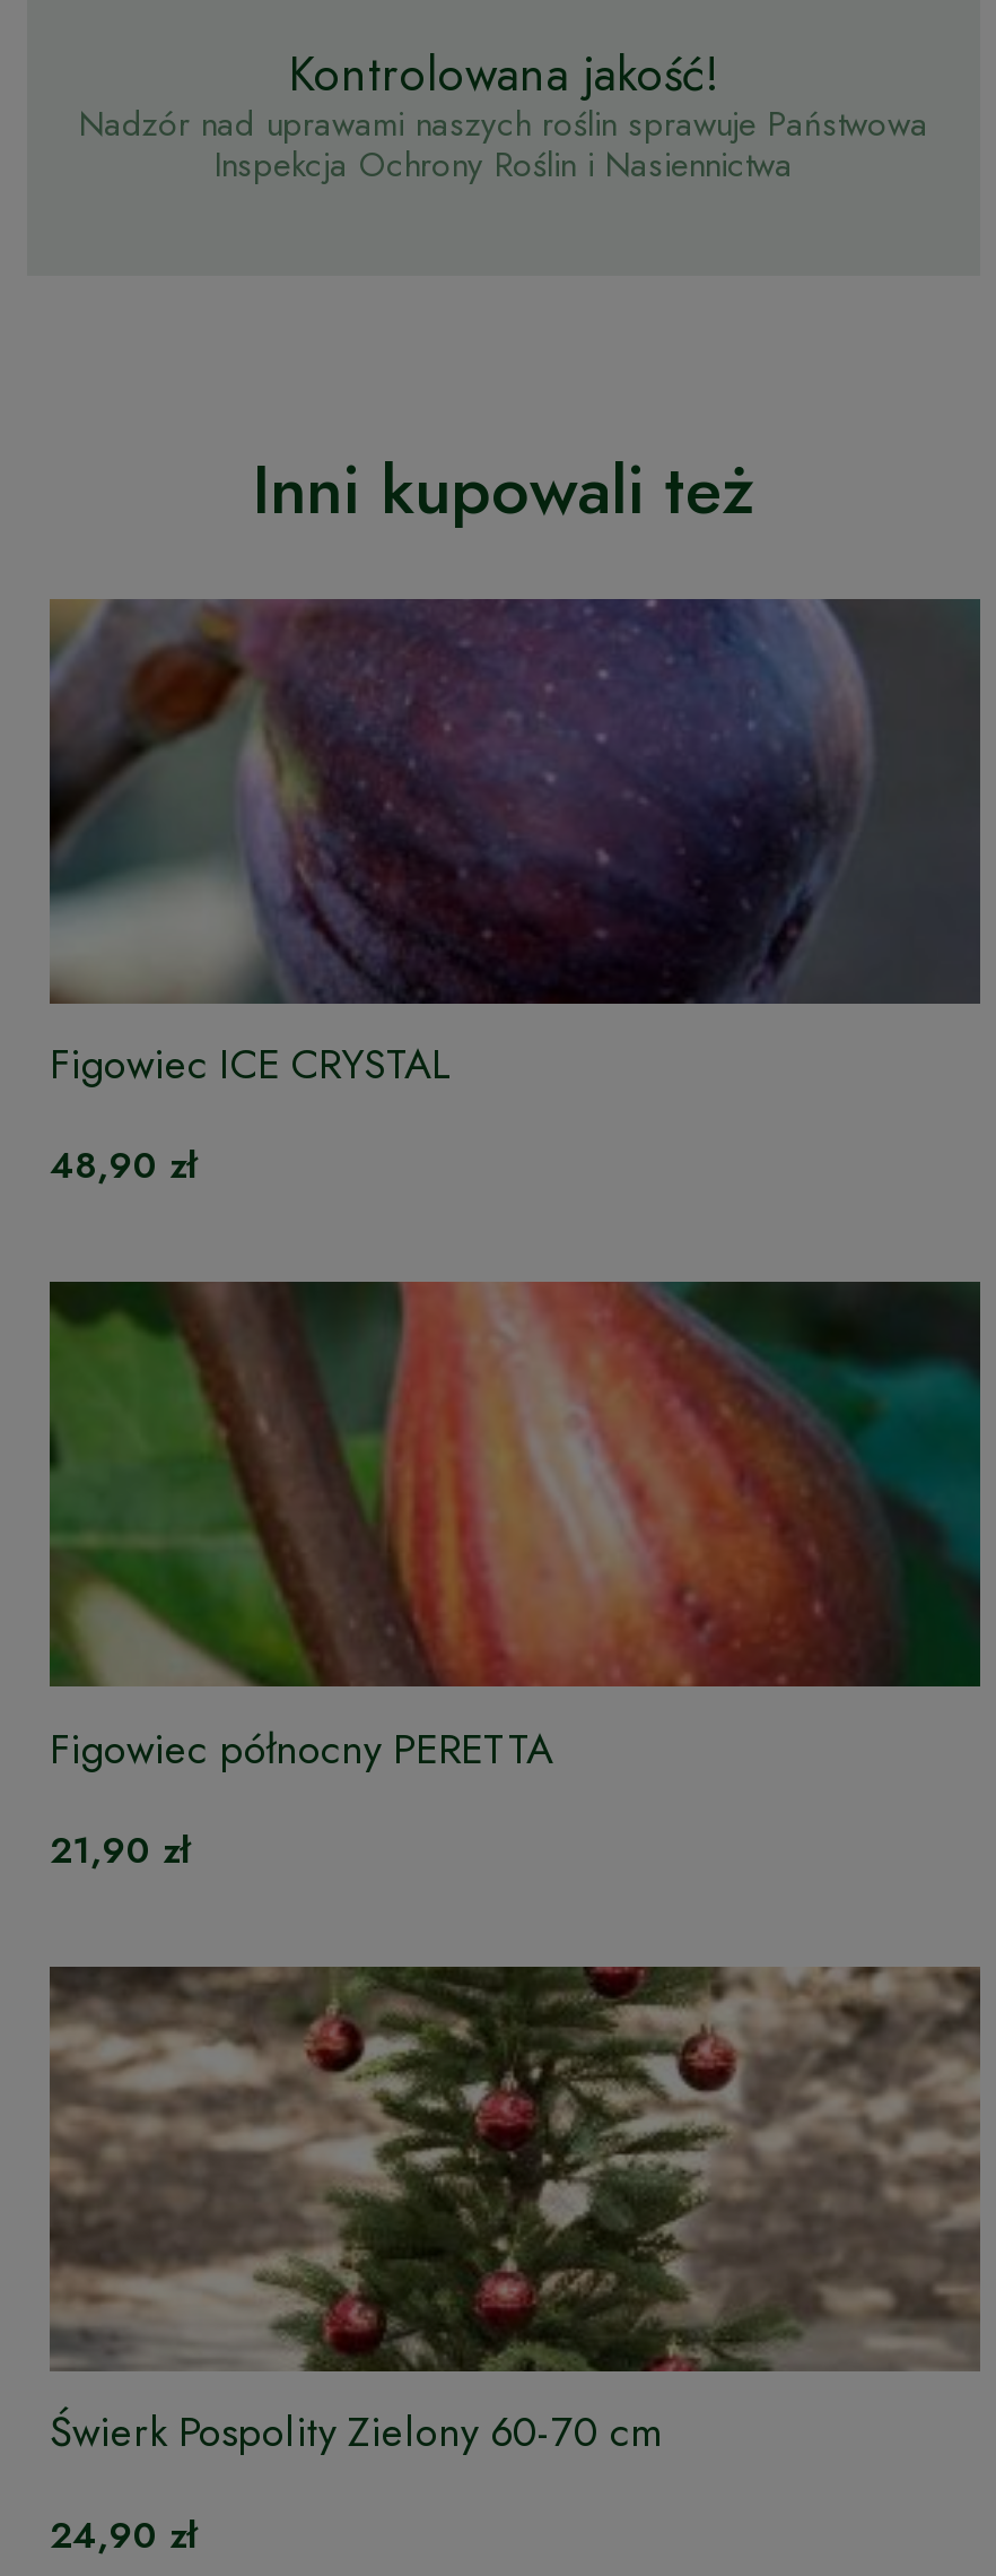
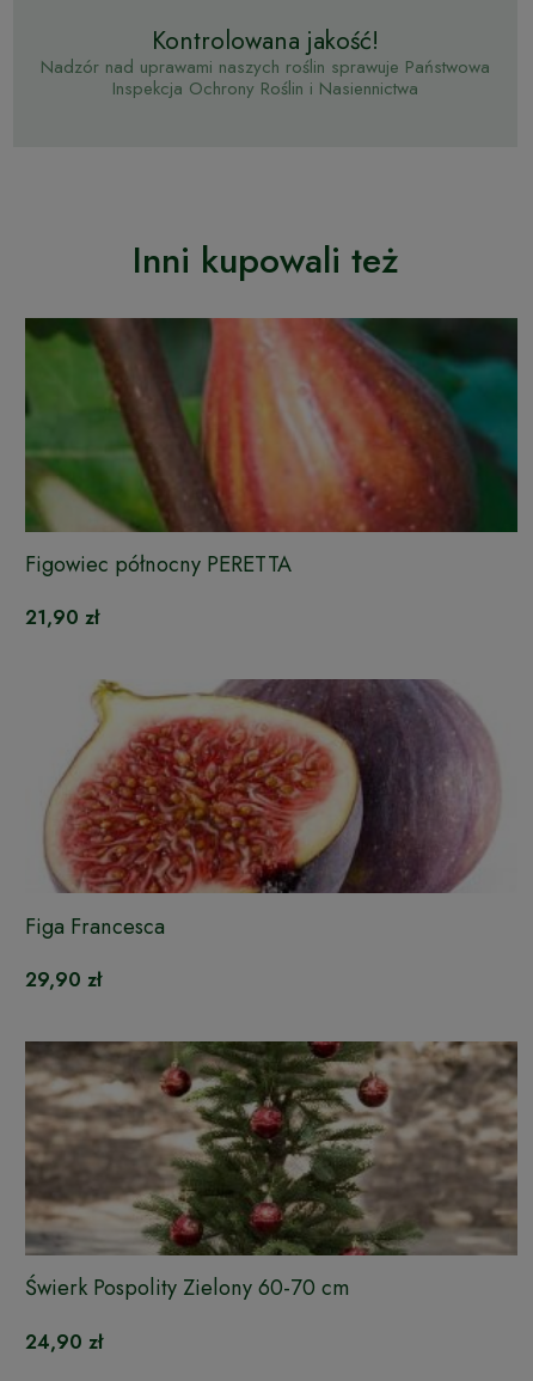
- [image]
- Figowiec ICE CRYSTAL
- 48,90 zł

moved up: [image] | Figowiec północny PERETTA | 21,90 zł

+ [image]
+ Figa Francesca
+ 29,90 zł
